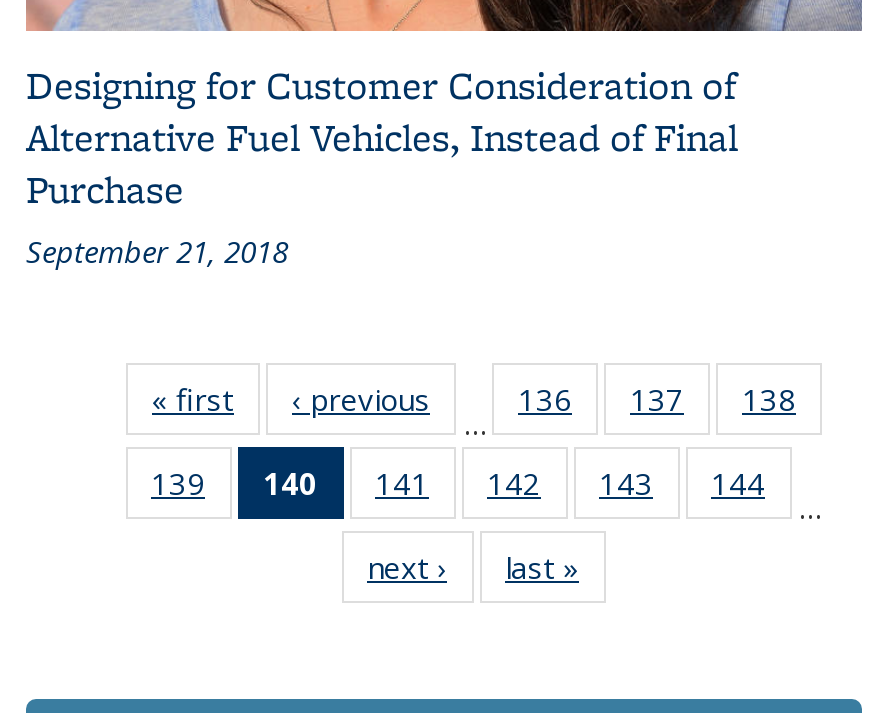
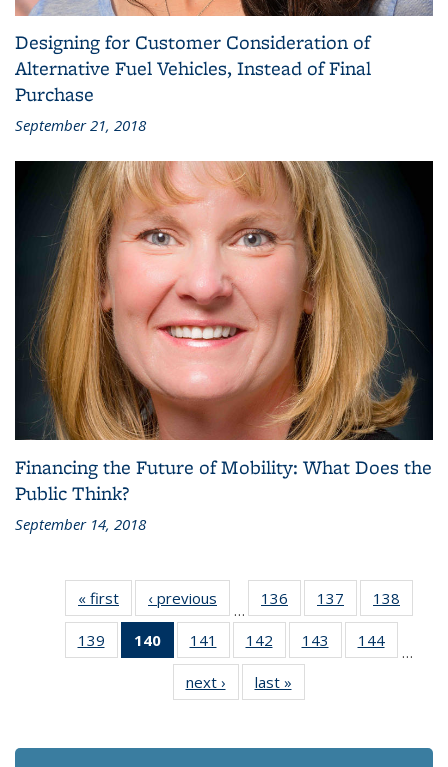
+ [image]
+ Financing the Future of Mobility: What Does the
+ Public Think?
+ September 14, 2018
